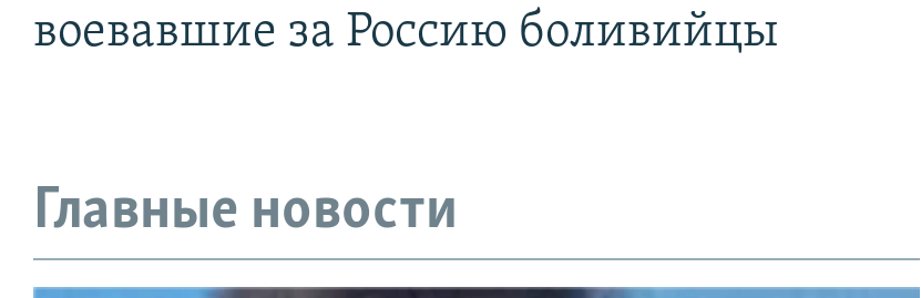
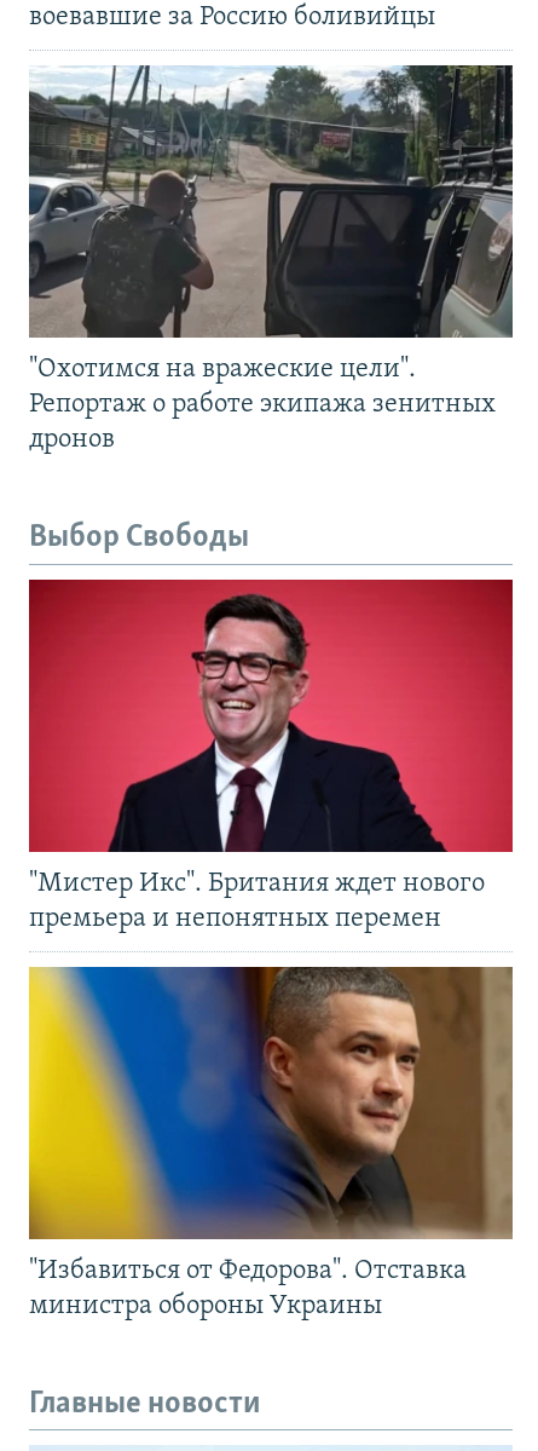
+ [image]
+ "Охотимся на вражеские цели".
+ Репортаж о работе экипажа зенитных
+ дронов
+ Выбор Свободы

+ [image]
+ "Мистер Икс". Британия ждет нового
+ премьера и непонятных перемен

+ [image]
+ "Избавиться от Федорова". Отставка
+ министра обороны Украины
